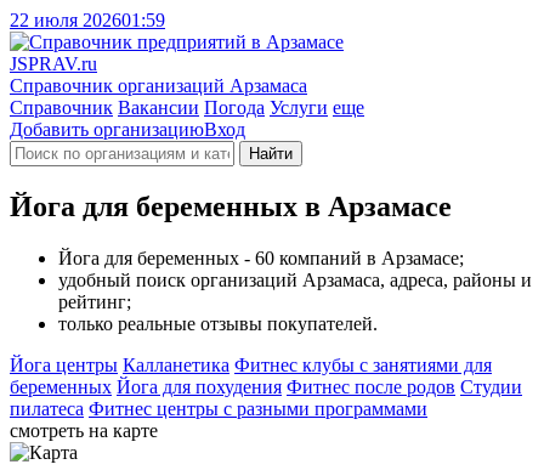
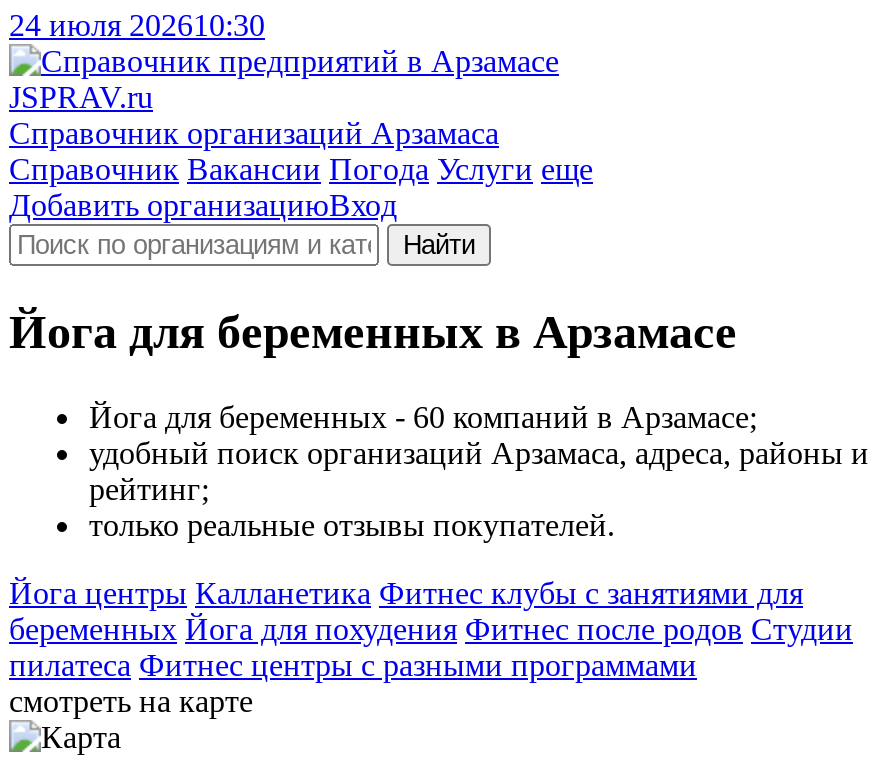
- 22 июля 202601:59
+ 24 июля 202610:30
